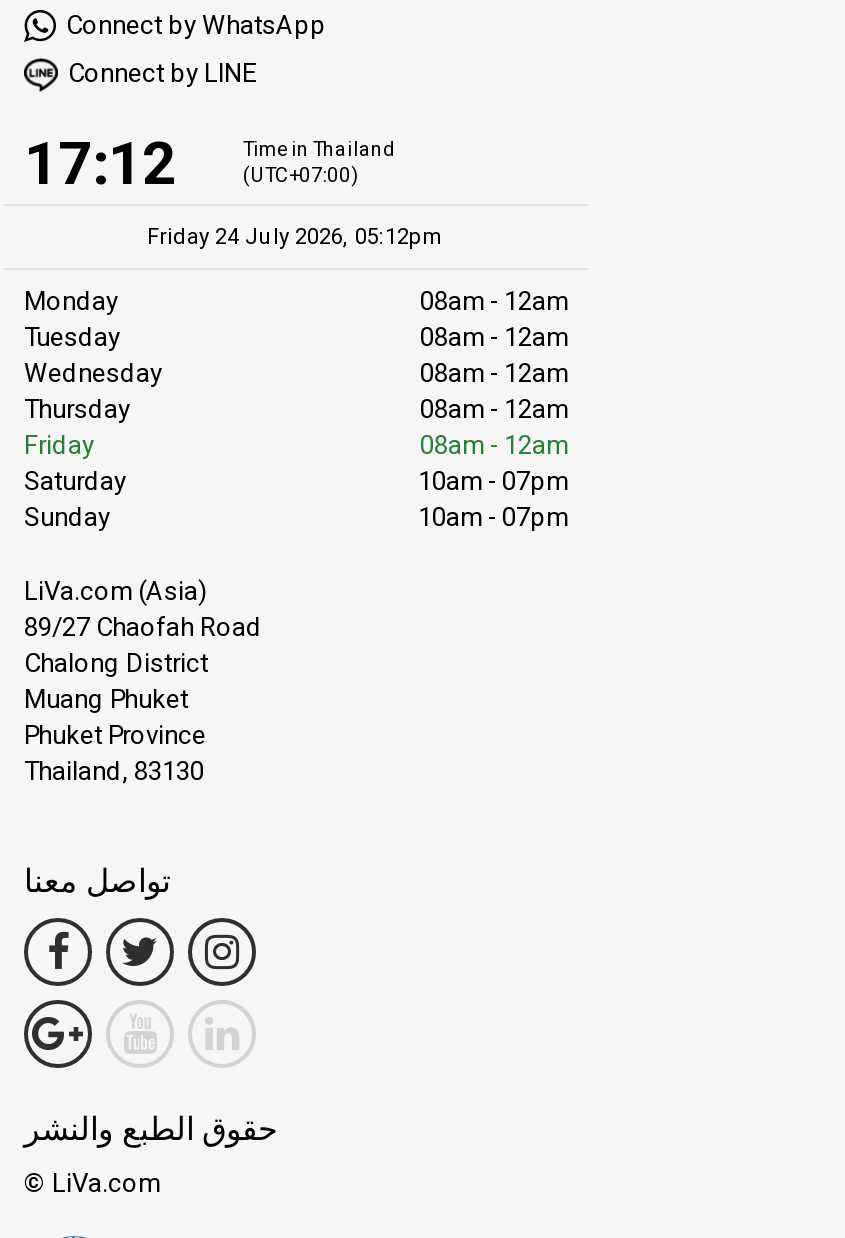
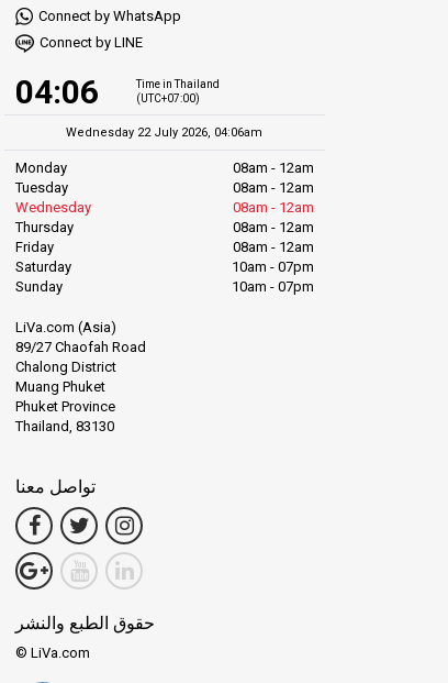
- 17:12
+ 04:06

- Friday 24 July 2026, 05:12pm
+ Wednesday 22 July 2026, 04:06am
